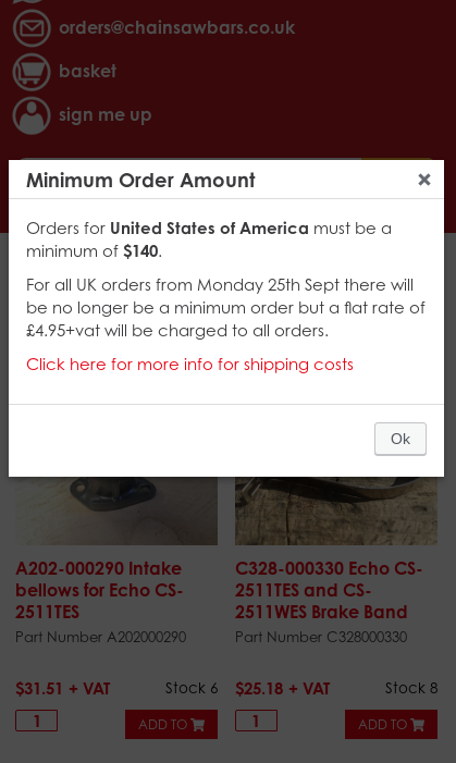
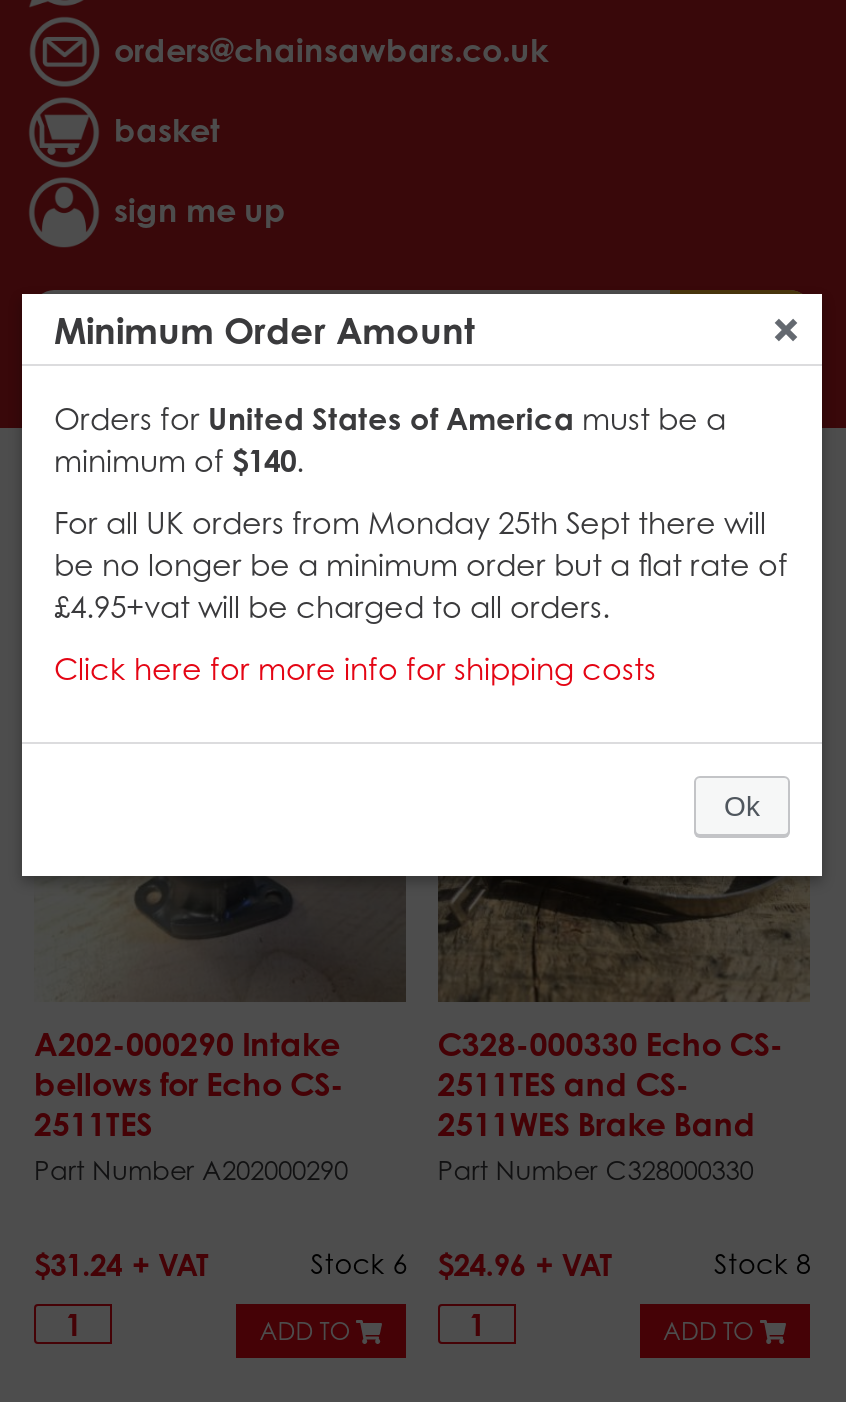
- $31.51
+ $31.24

- Stock 6 $25.18
+ Stock 6 $24.96
